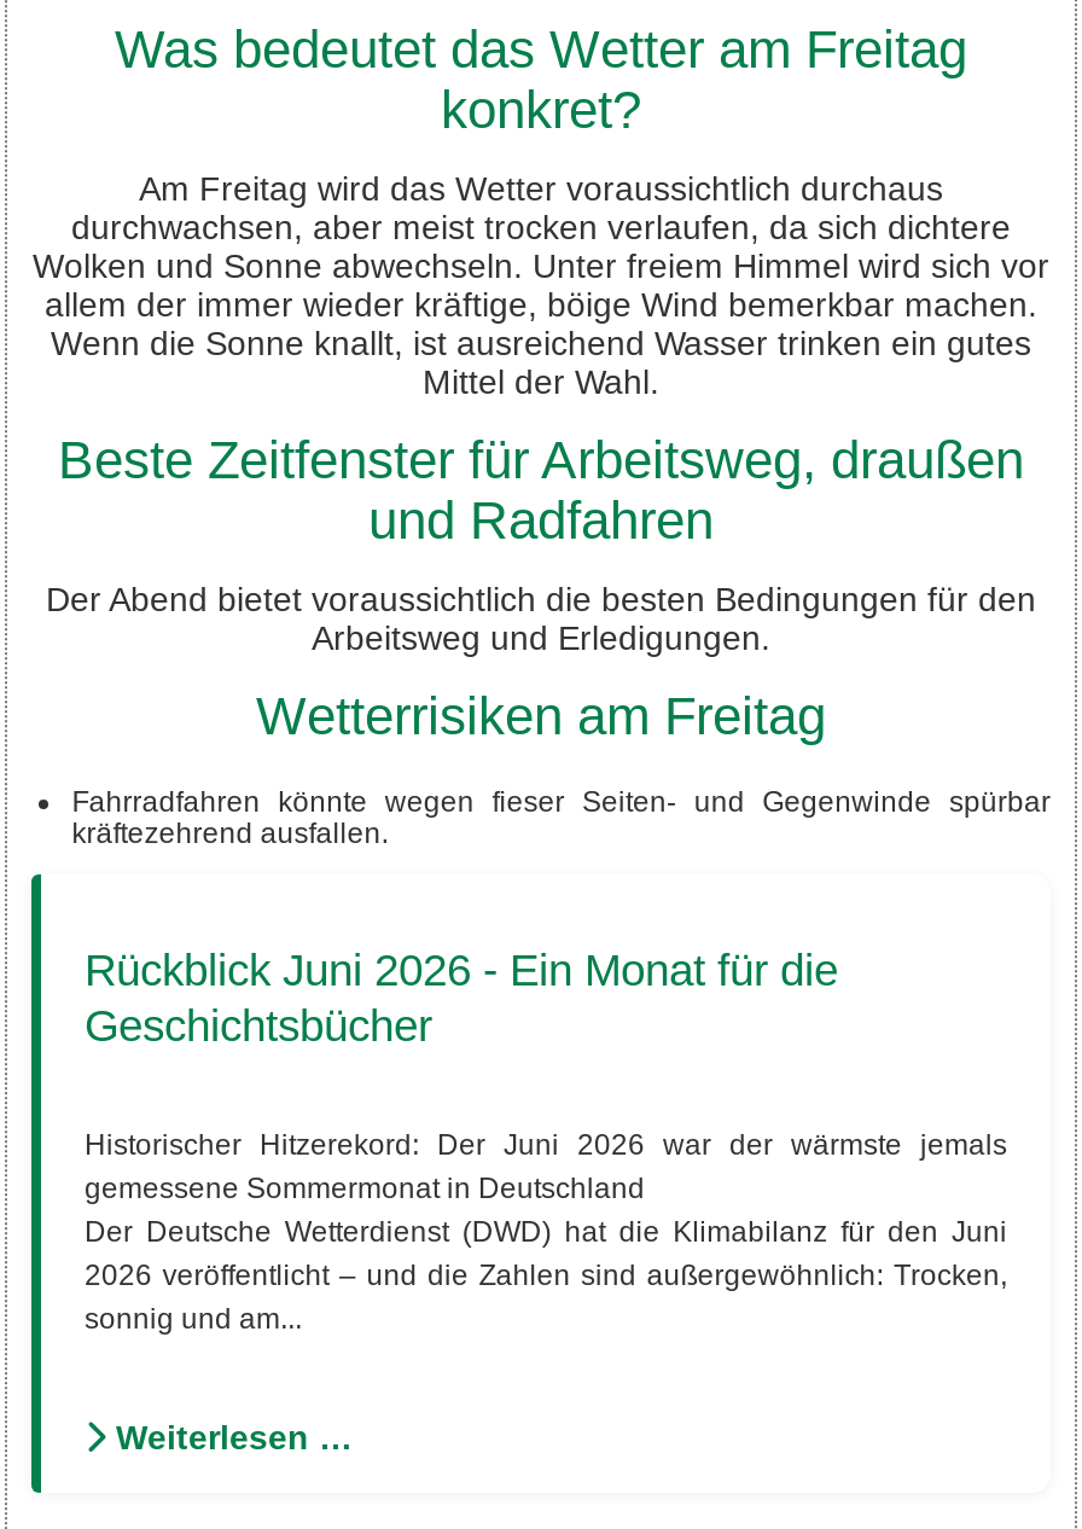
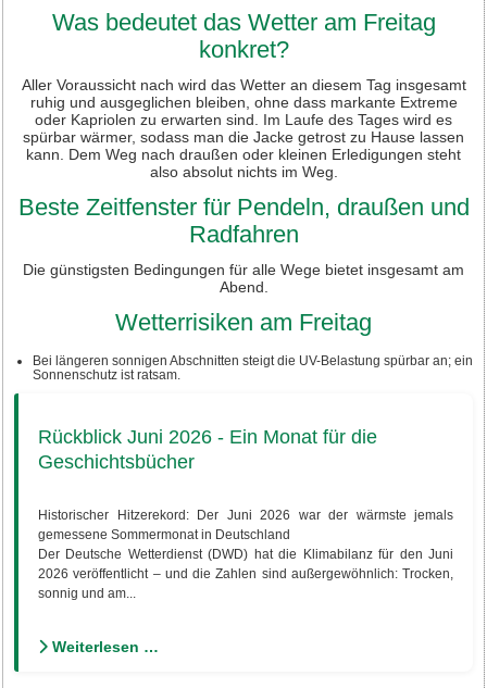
- Am Freitag wird das Wetter voraussichtlich durchaus
- durchwachsen, aber meist trocken verlaufen, da sich dichtere
- Wolken und Sonne abwechseln. Unter freiem Himmel wird sich vor
- allem der immer wieder kräftige, böige Wind bemerkbar machen.
- Wenn die Sonne knallt, ist ausreichend Wasser trinken ein gutes
- Mittel der Wahl.
+ Aller Voraussicht nach wird das Wetter an diesem Tag insgesamt
+ ruhig und ausgeglichen bleiben, ohne dass markante Extreme
+ oder Kapriolen zu erwarten sind. Im Laufe des Tages wird es
+ spürbar wärmer, sodass man die Jacke getrost zu Hause lassen
+ kann. Dem Weg nach draußen oder kleinen Erledigungen steht
+ also absolut nichts im Weg.

- Beste Zeitfenster für Arbeitsweg, draußen
- und Radfahren
+ Beste Zeitfenster für Pendeln, draußen und
+ Radfahren

- Der Abend bietet voraussichtlich die besten Bedingungen für den
- Arbeitsweg und Erledigungen.
+ Die günstigsten Bedingungen für alle Wege bietet insgesamt am
+ Abend.

- Fahrradfahren könnte wegen fieser Seiten- und Gegenwinde spürbar
- kräftezehrend ausfallen.
+ Bei längeren sonnigen Abschnitten steigt die UV-Belastung spürbar an; ein
+ Sonnenschutz ist ratsam.
